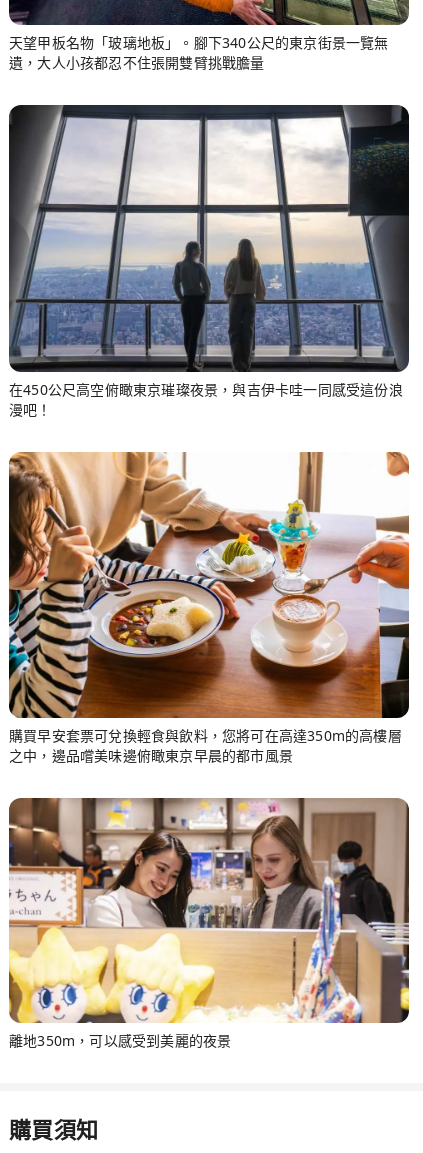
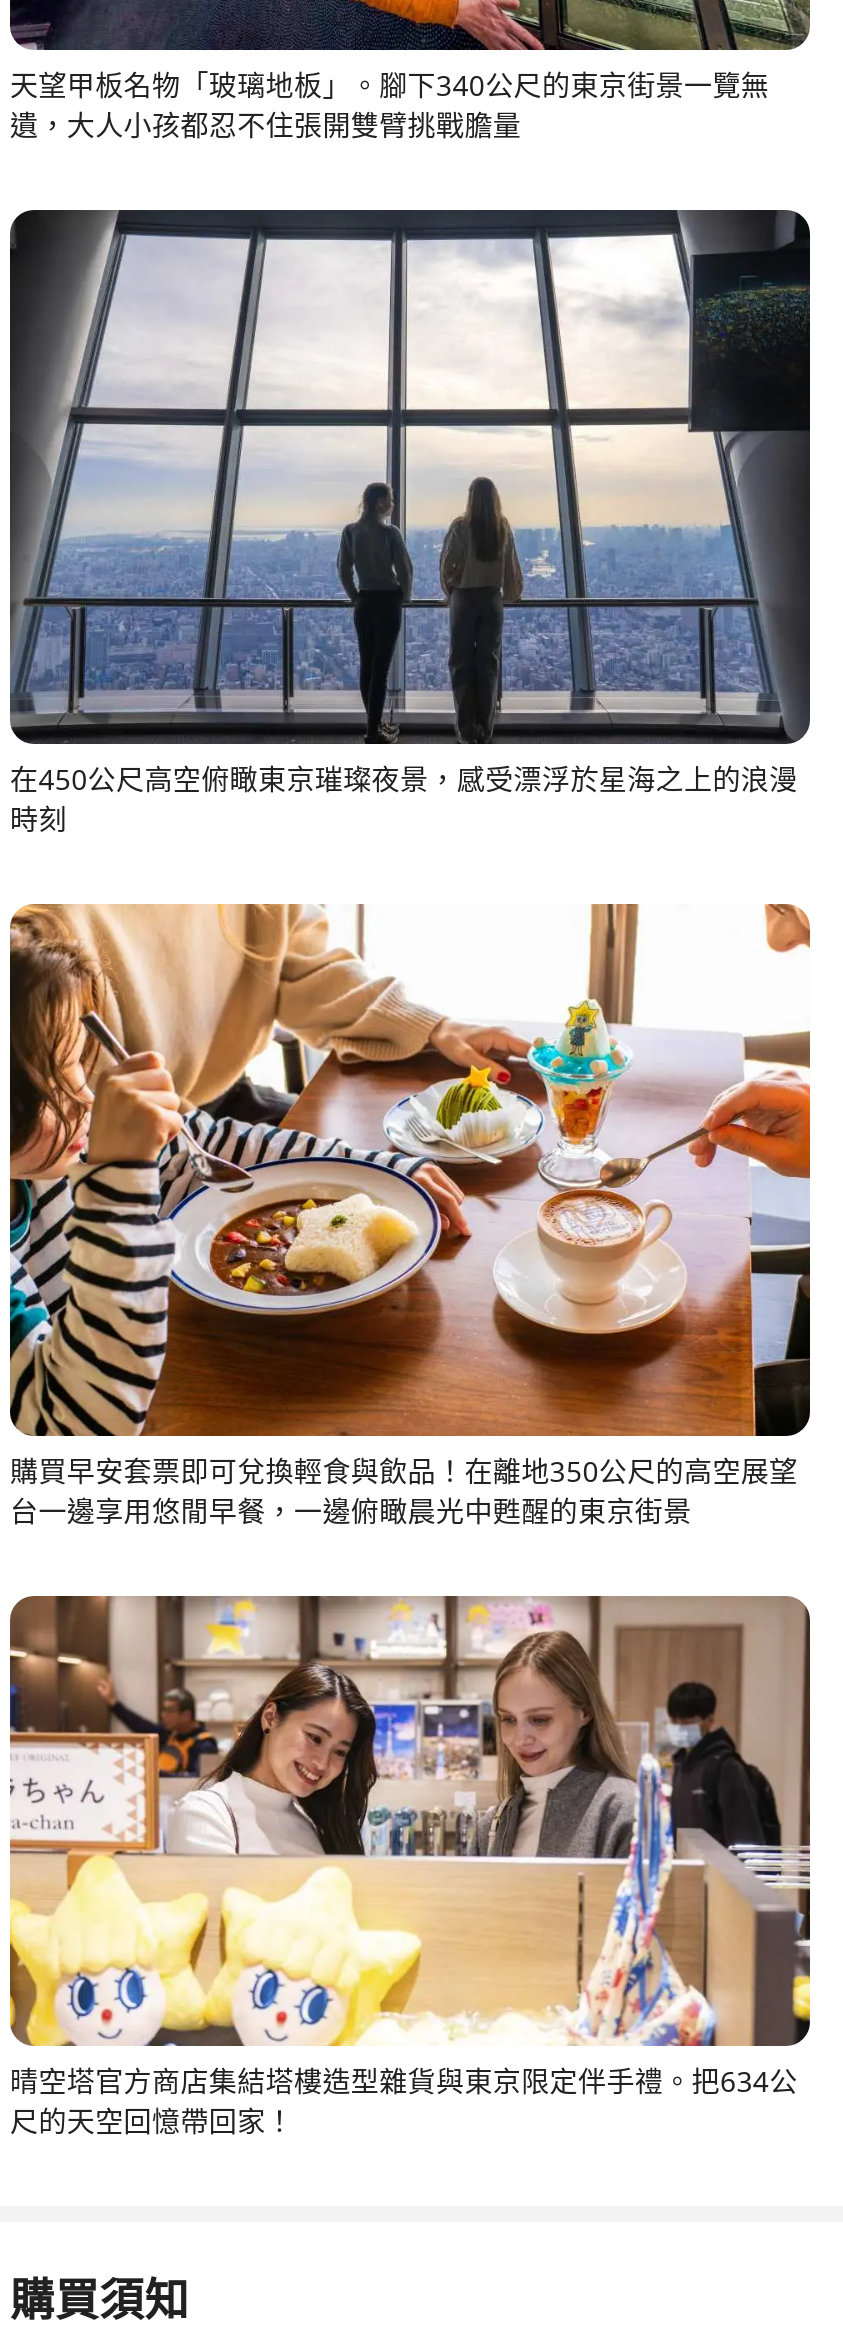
- 在450公尺高空俯瞰東京璀璨夜景，與吉伊卡哇一同感受這份浪
- 漫吧！
+ 在450公尺高空俯瞰東京璀璨夜景，感受漂浮於星海之上的浪漫
+ 時刻

- 購買早安套票可兌換輕食與飲料，您將可在高達350m的高樓層
- 之中，邊品嚐美味邊俯瞰東京早晨的都市風景
+ 購買早安套票即可兌換輕食與飲品！在離地350公尺的高空展望
+ 台一邊享用悠閒早餐，一邊俯瞰晨光中甦醒的東京街景

- 離地350m，可以感受到美麗的夜景
+ 晴空塔官方商店集結塔樓造型雜貨與東京限定伴手禮。把634公
+ 尺的天空回憶帶回家！
